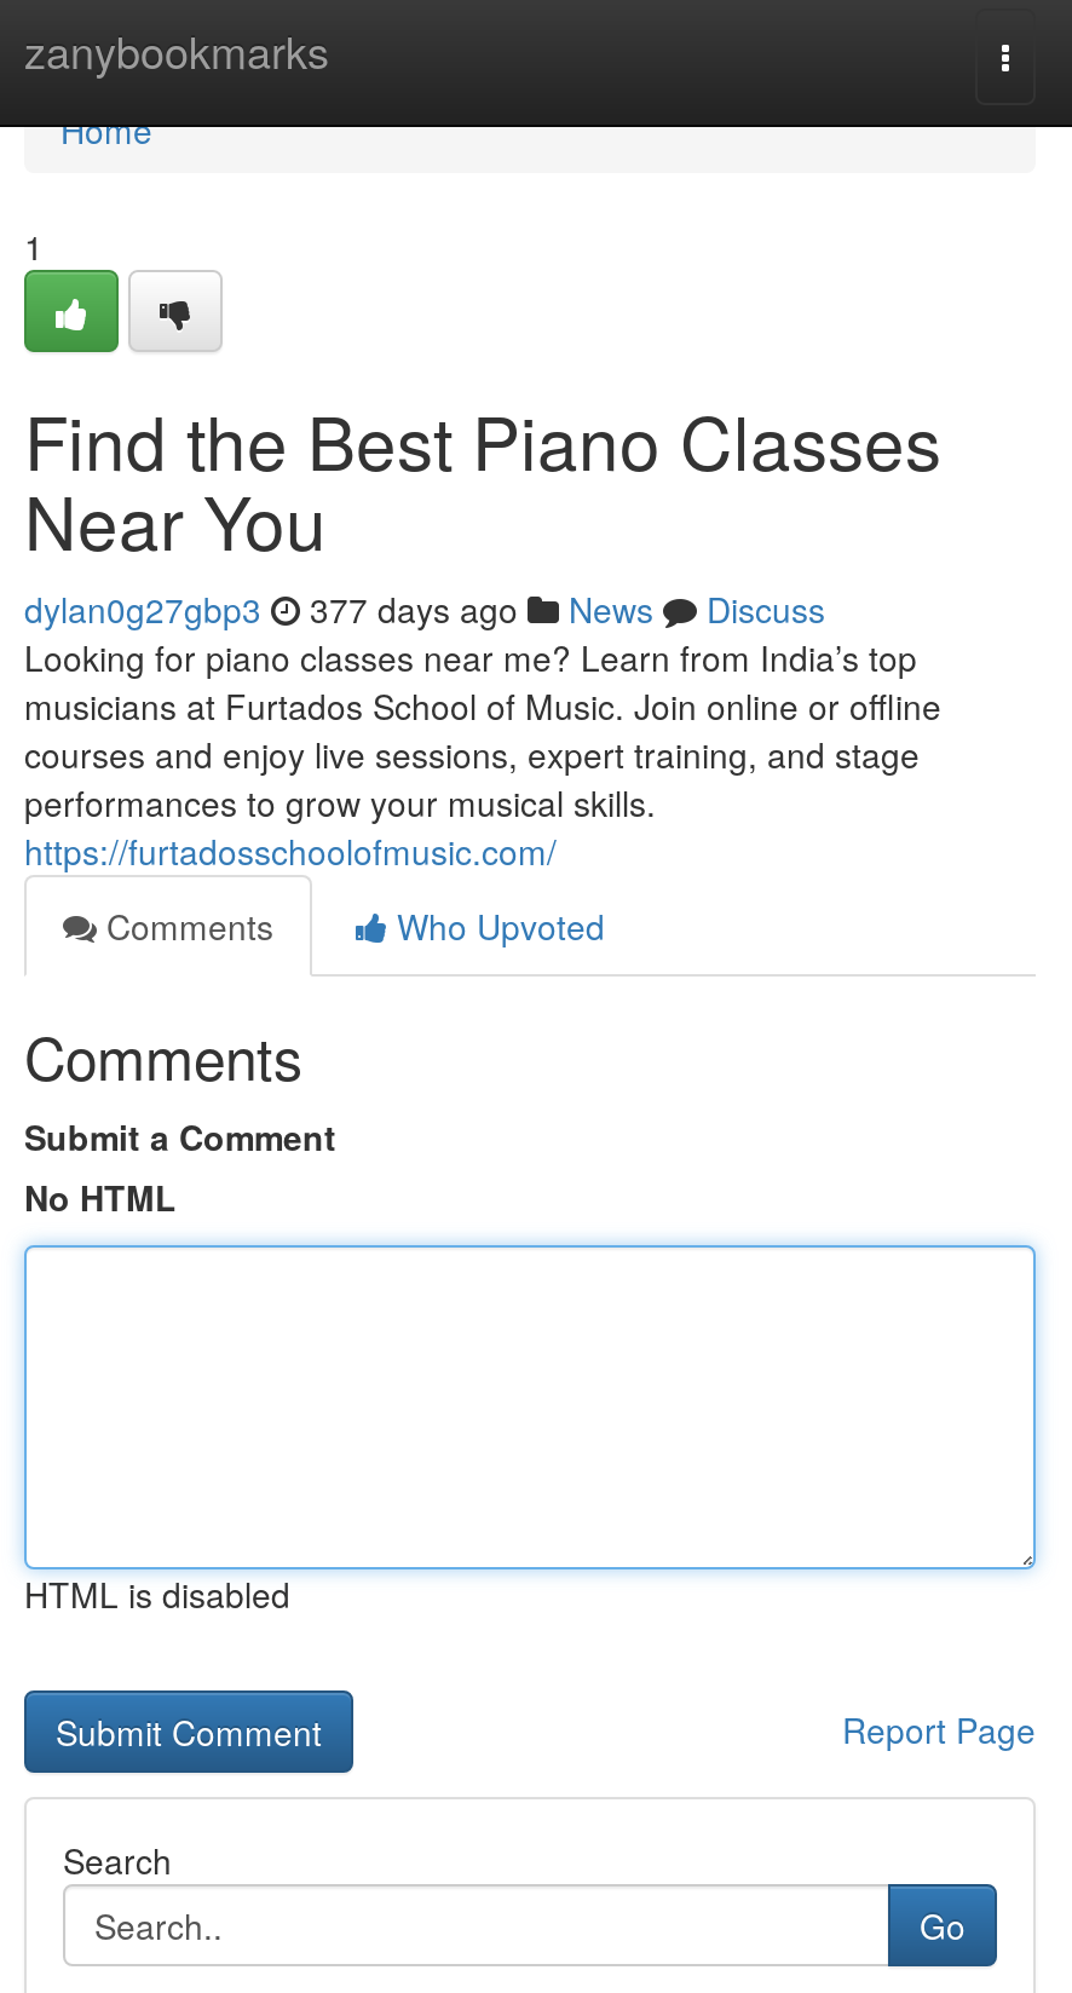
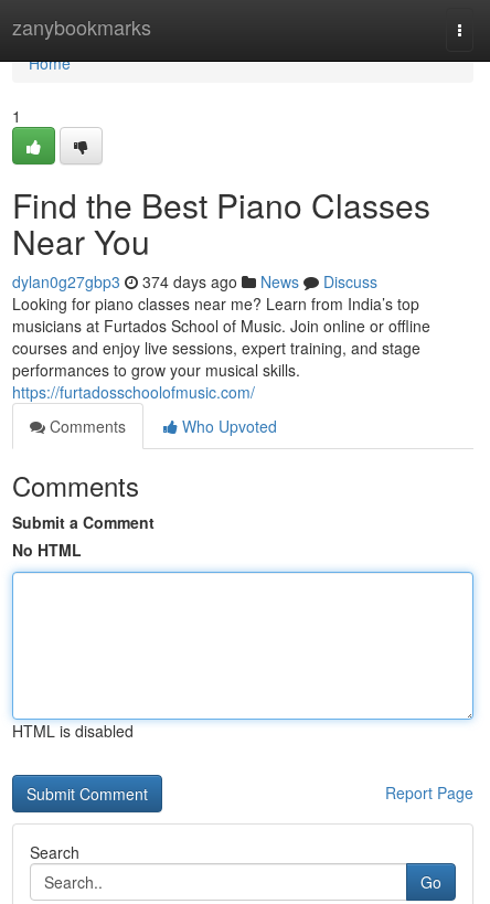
- dylan0g27gbp3 377 days ago News Discuss
+ dylan0g27gbp3 374 days ago News Discuss
